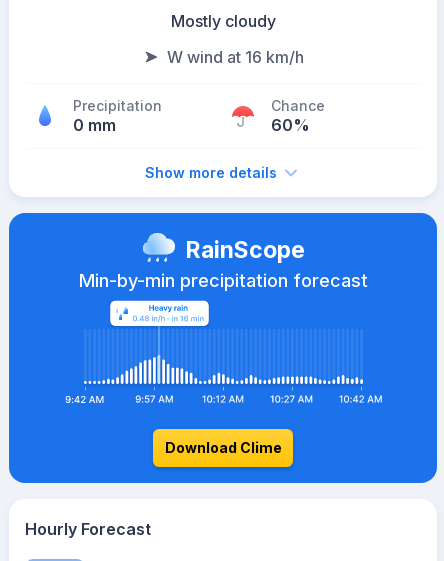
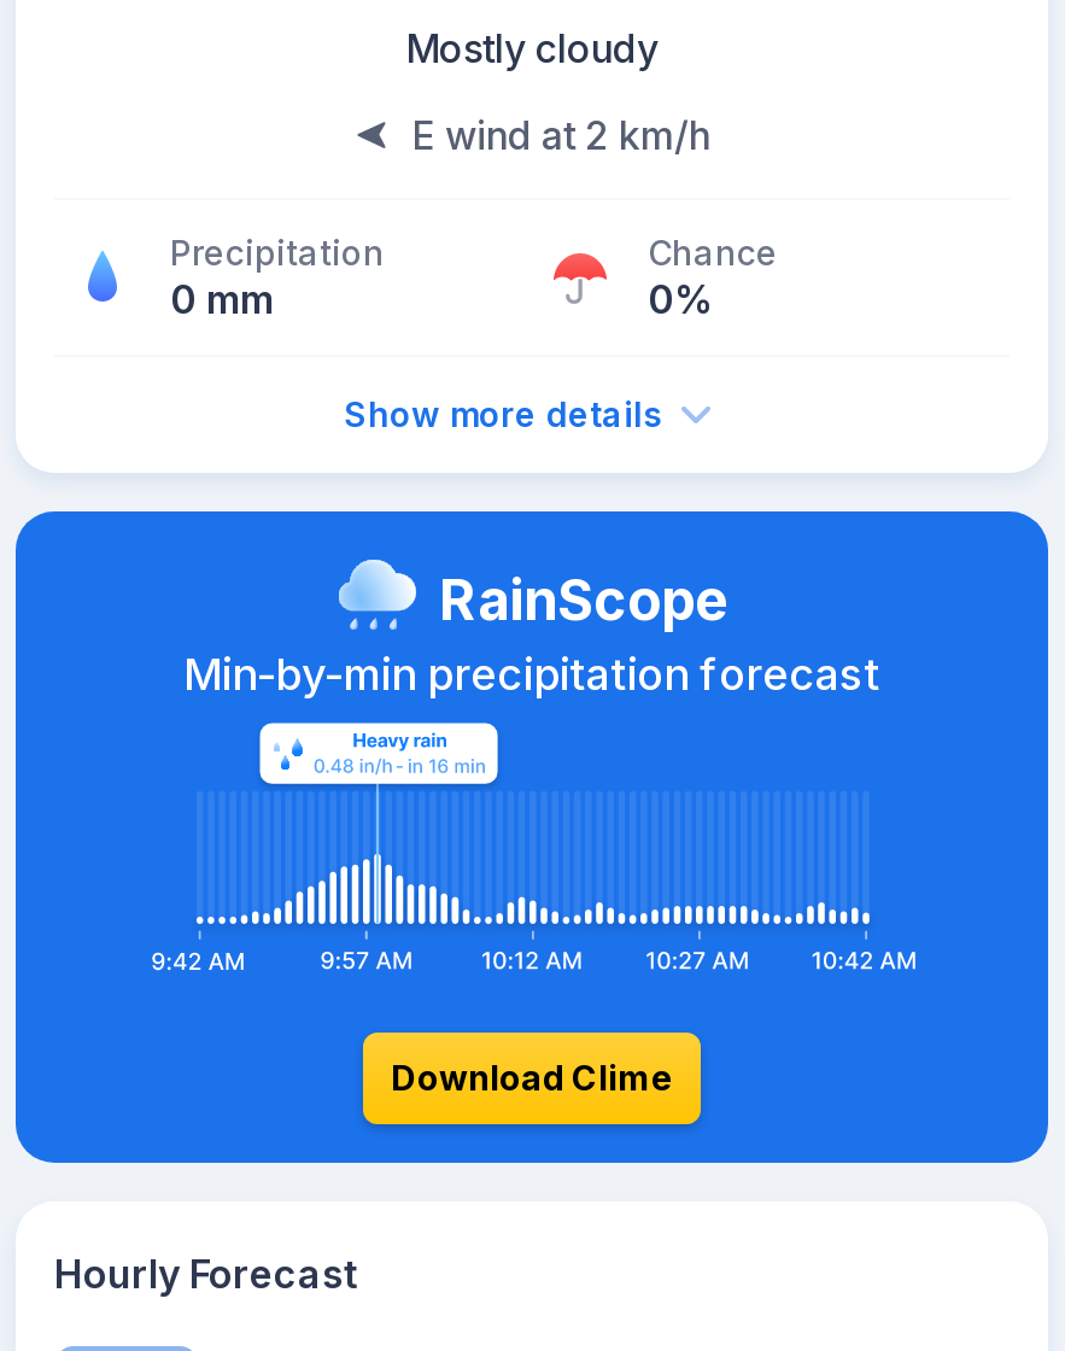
- W wind at 16 km/h
+ E wind at 2 km/h

- 60%
+ 0%
